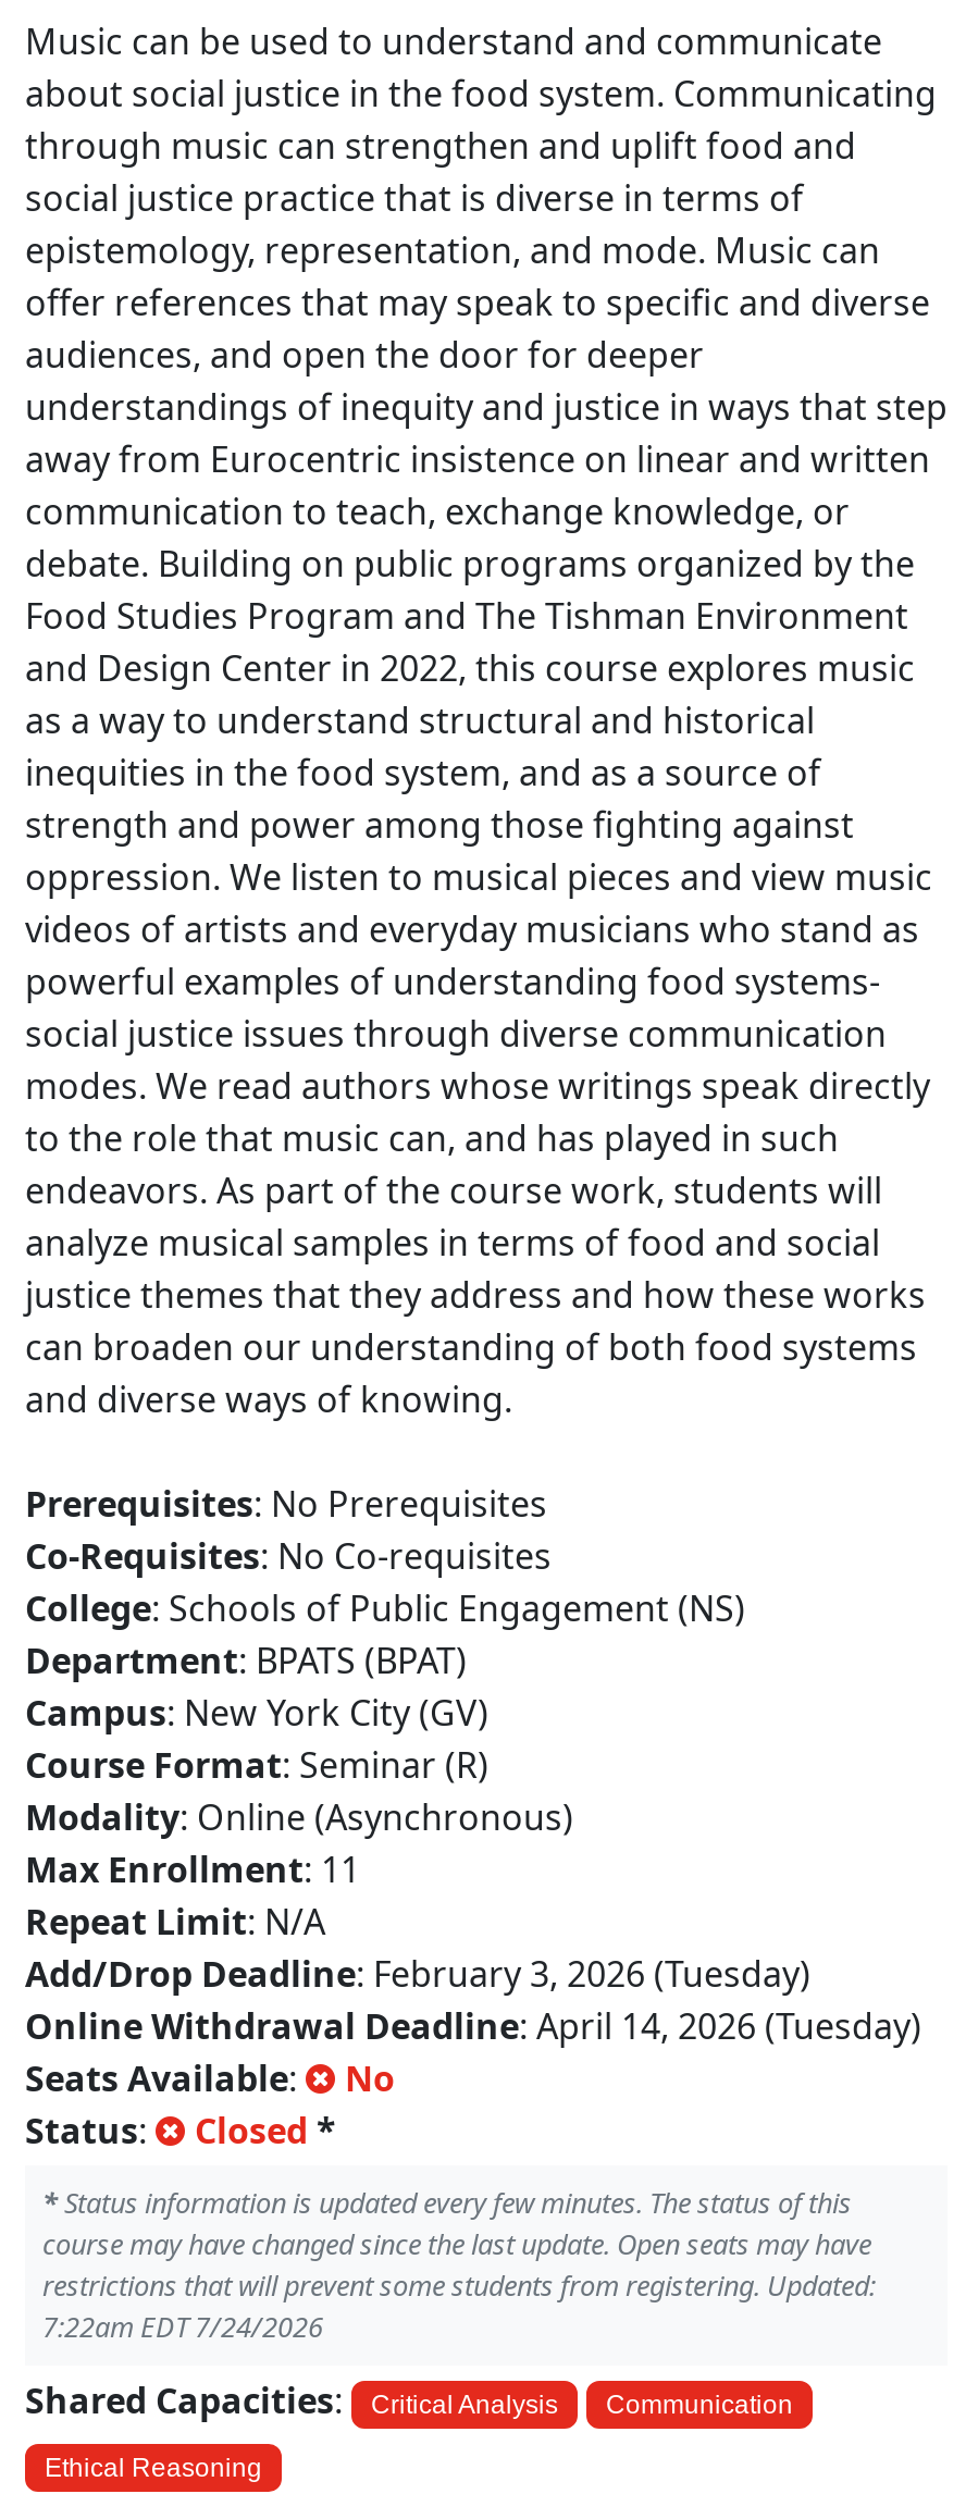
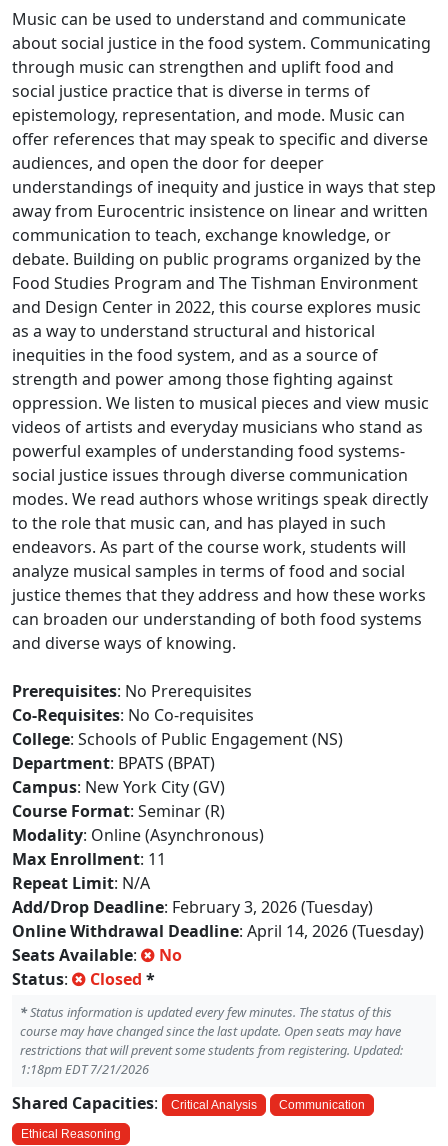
- 7:22am EDT 7/24/2026
+ 1:18pm EDT 7/21/2026
